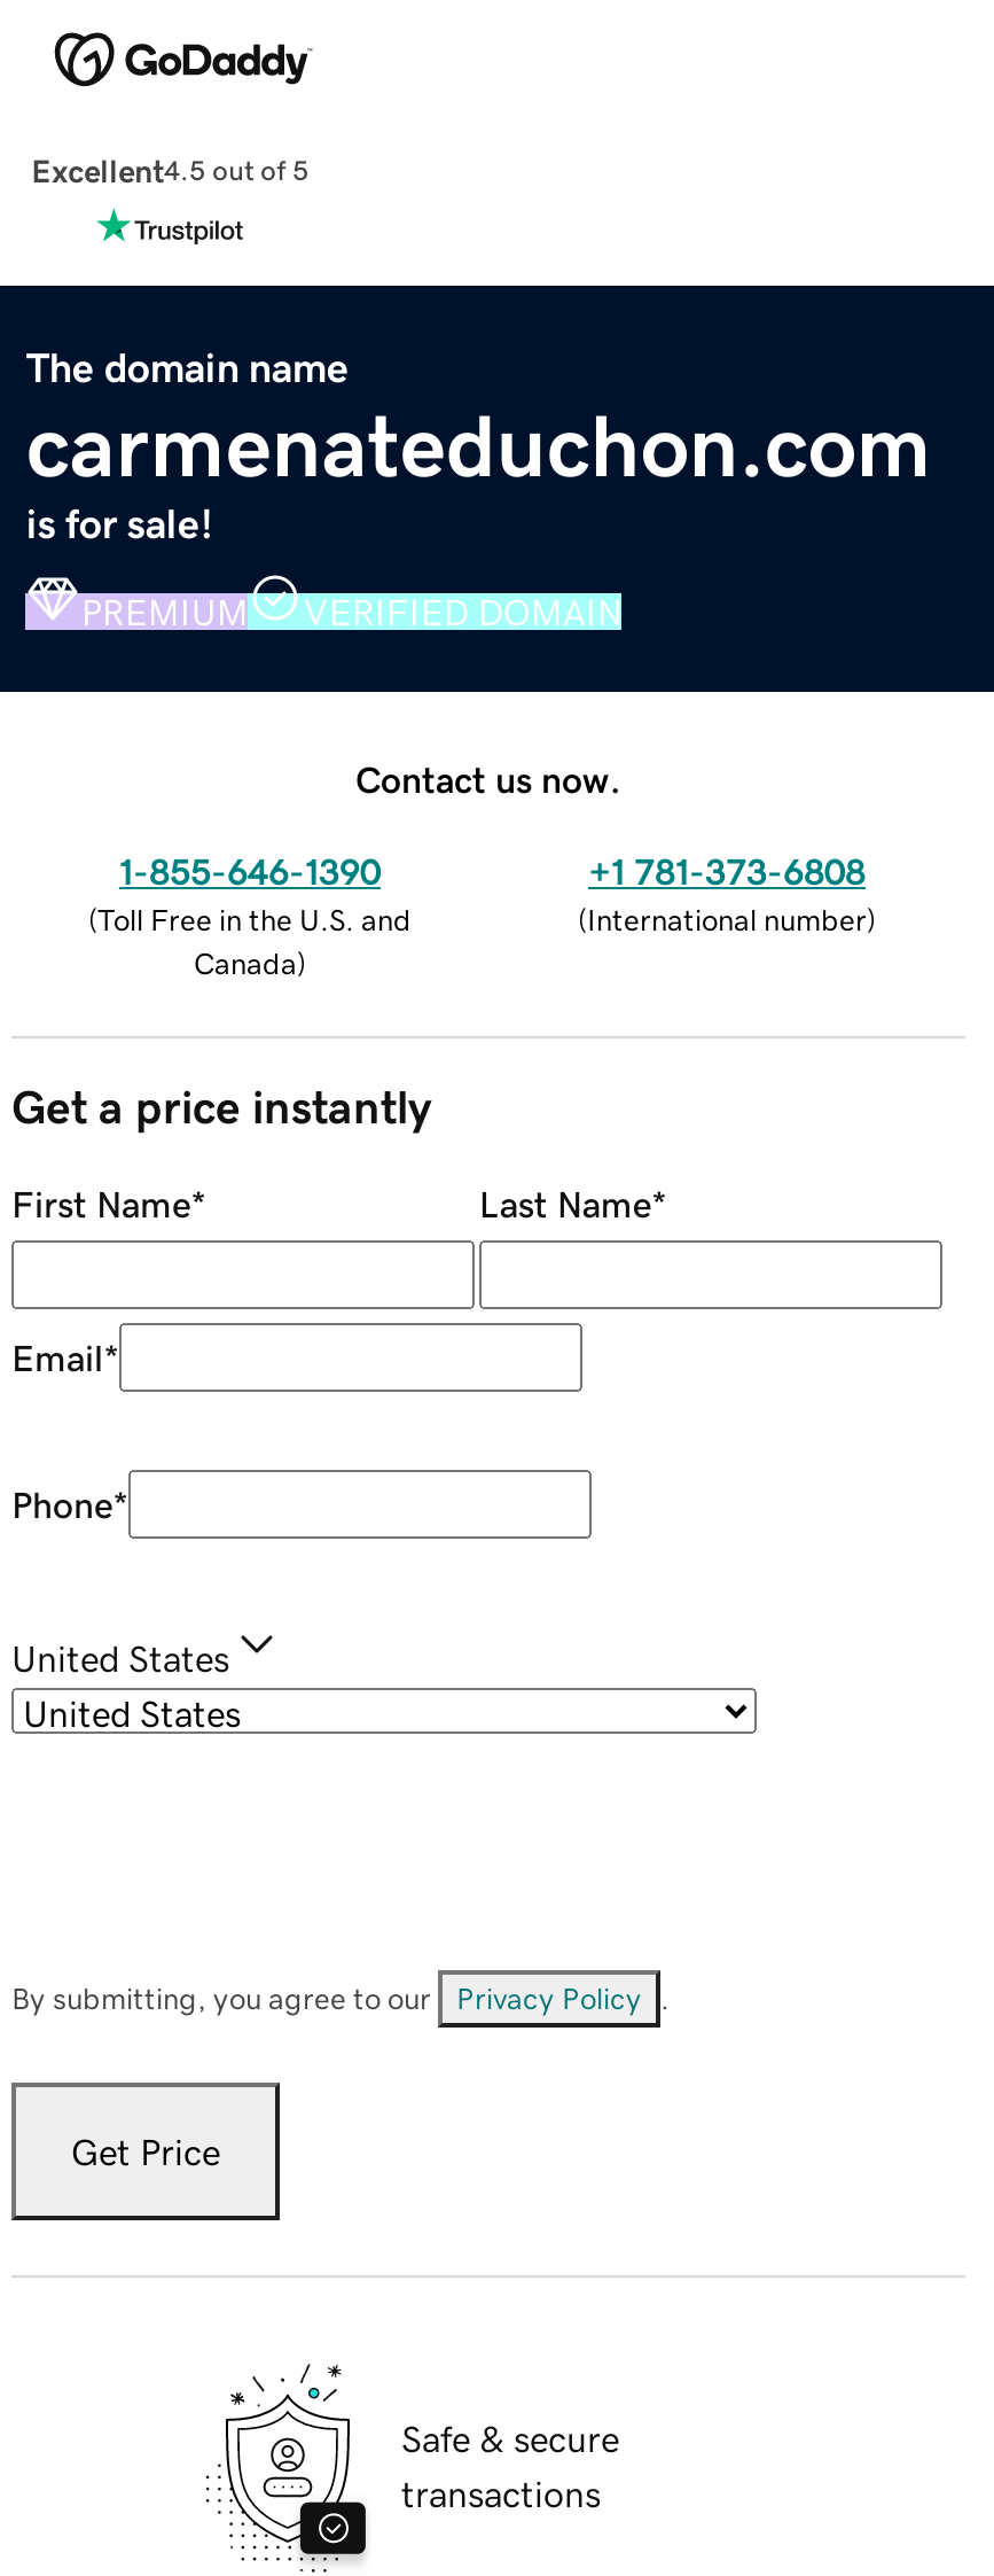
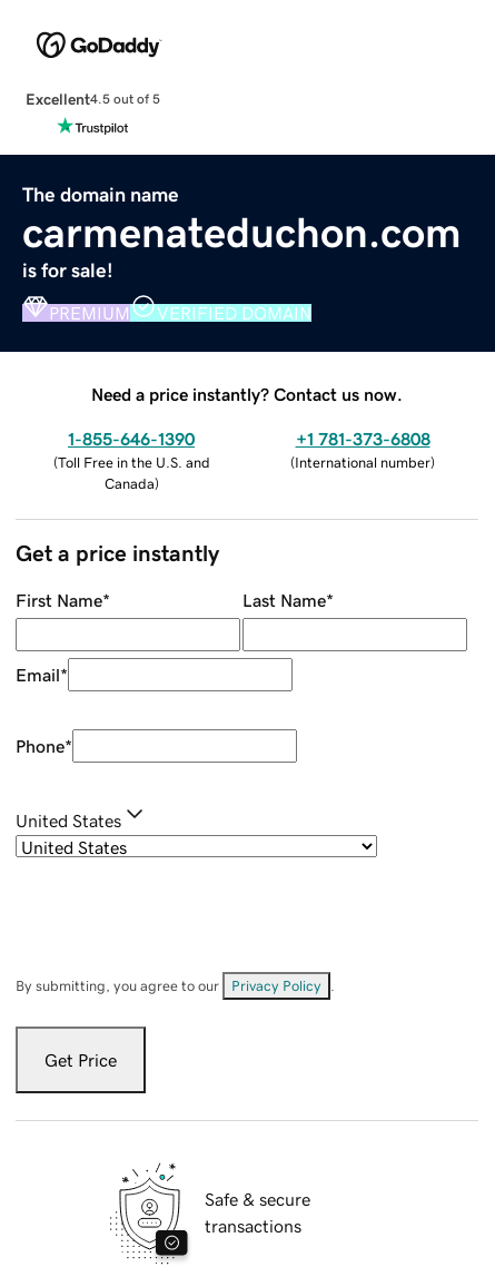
- Contact us now.
+ Need a price instantly? Contact us now.
